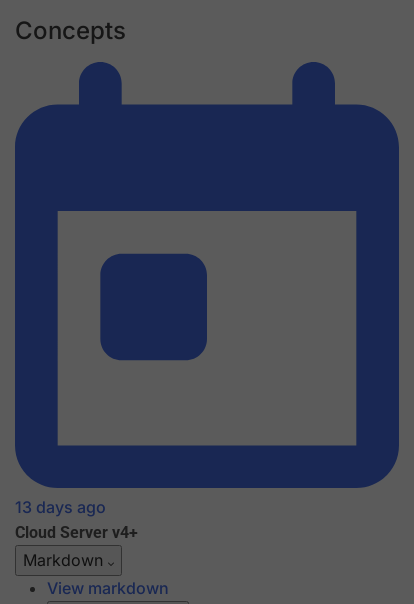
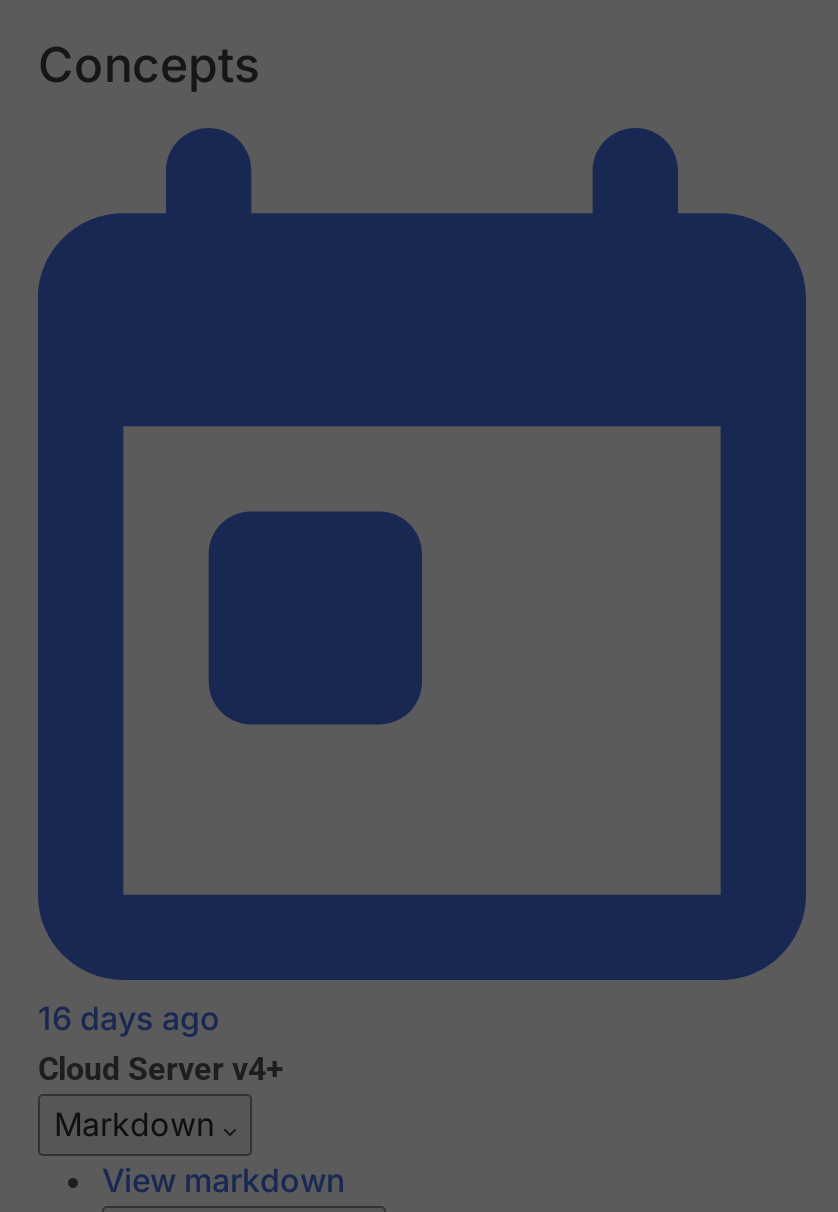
- 13 days ago
+ 16 days ago
